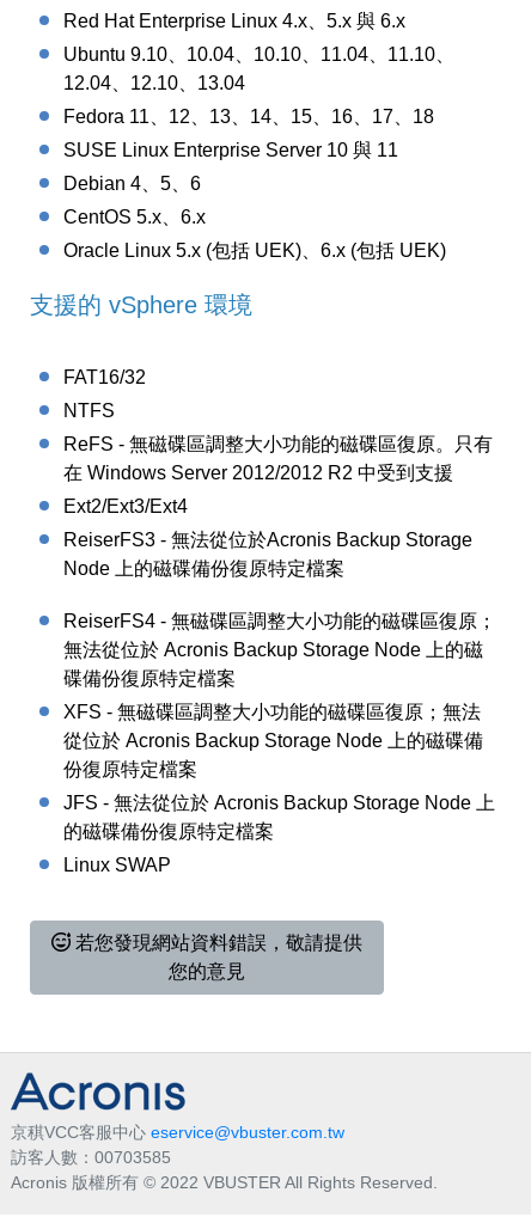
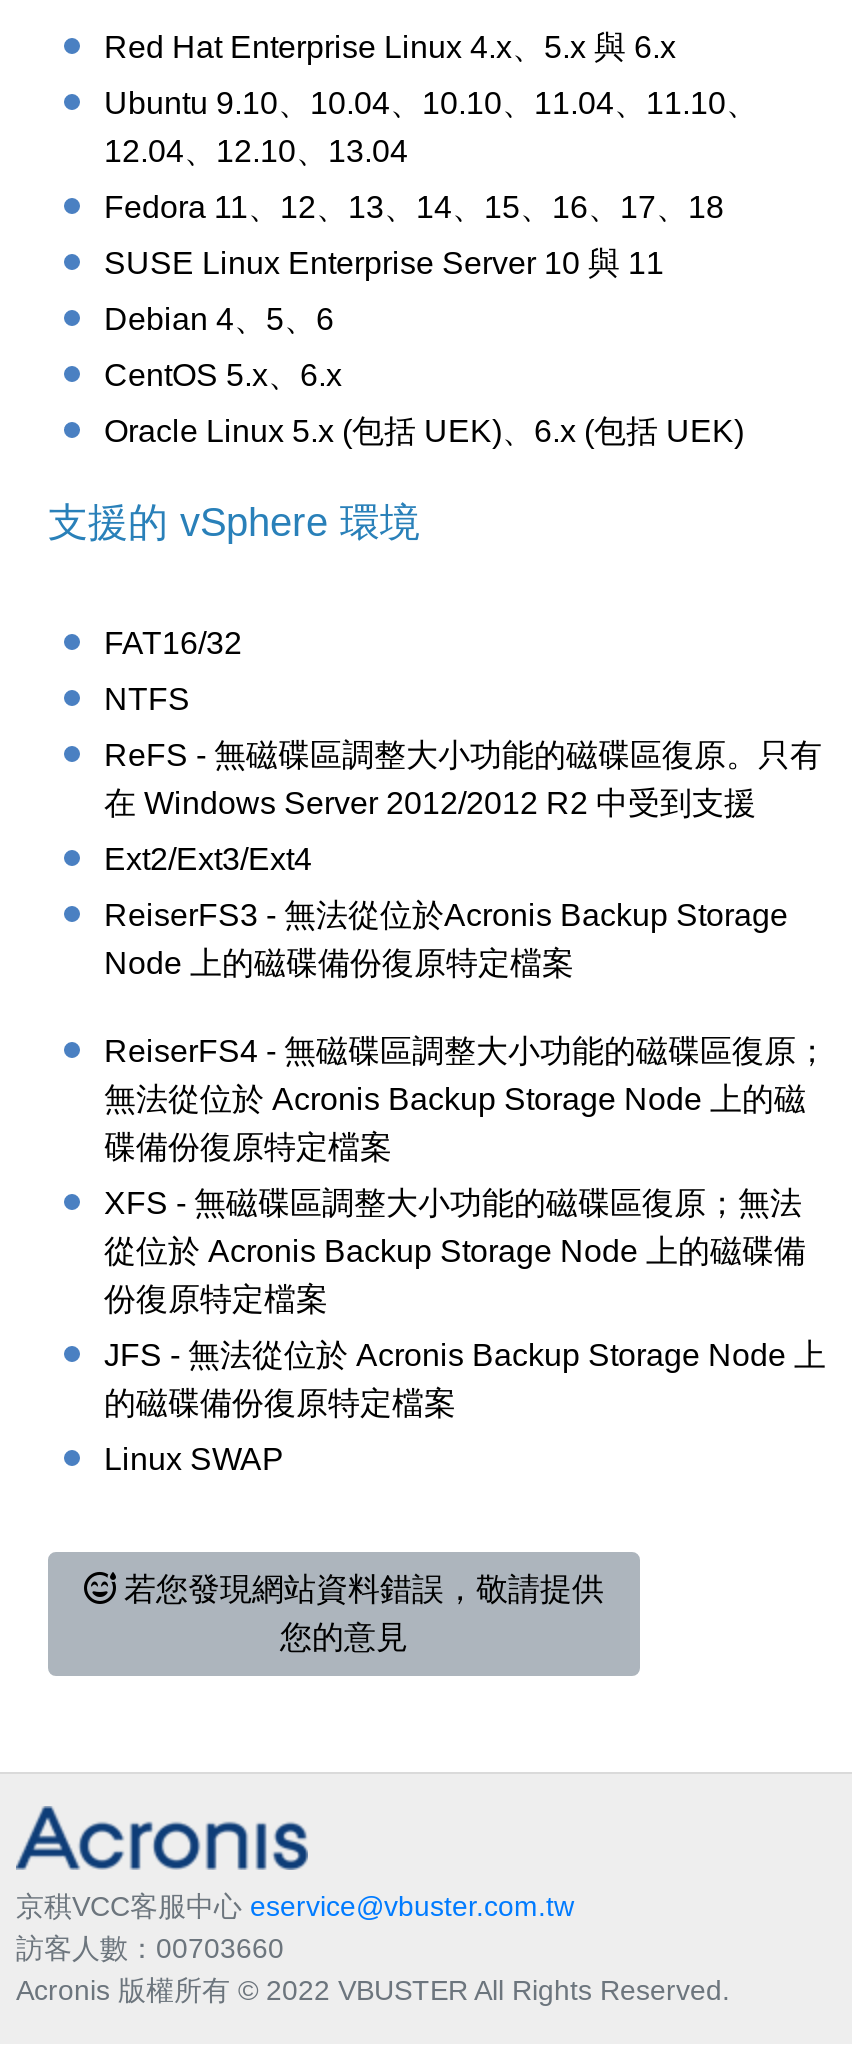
- 訪客人數：00703585
+ 訪客人數：00703660
